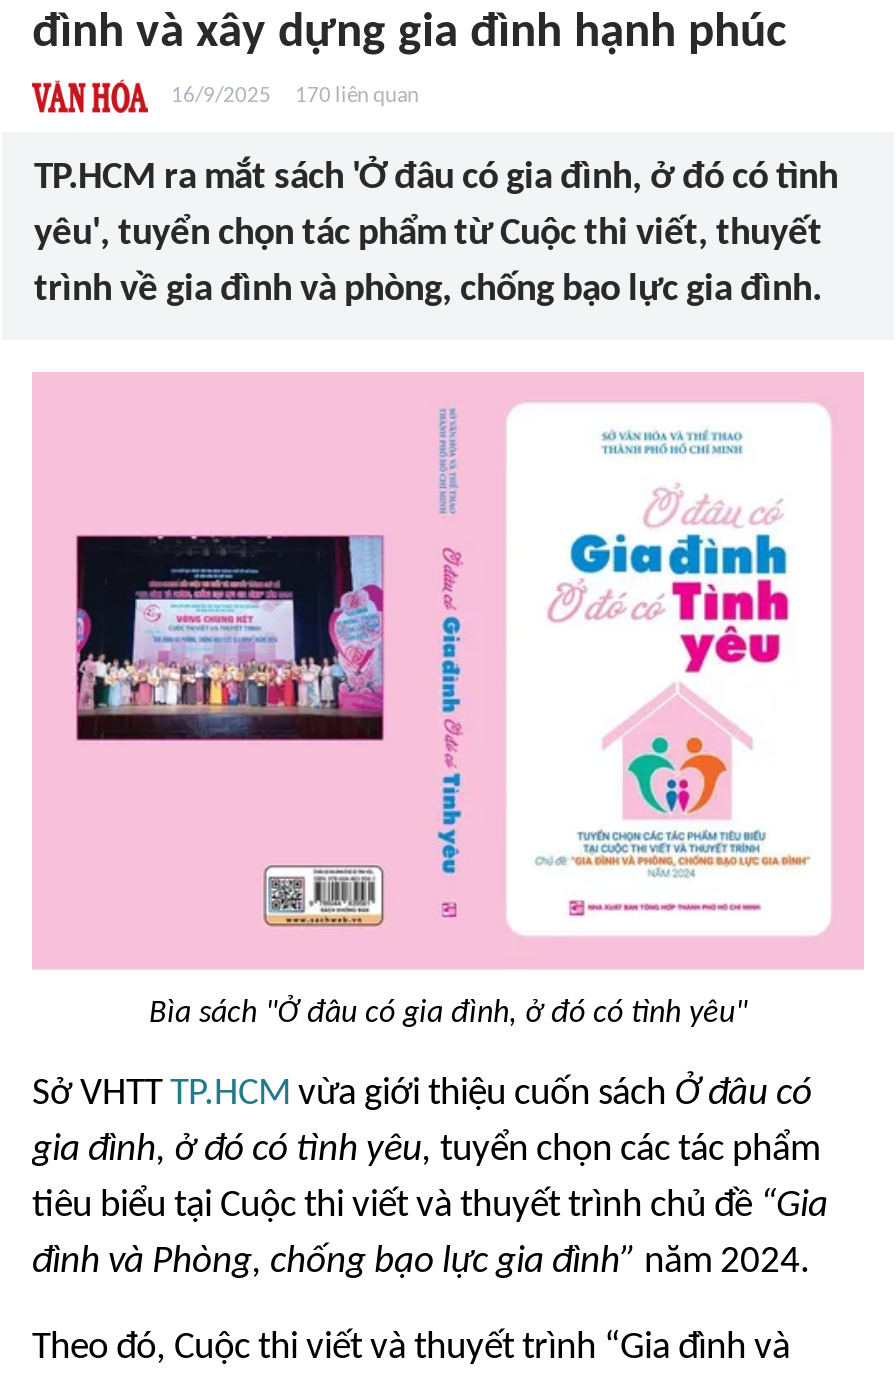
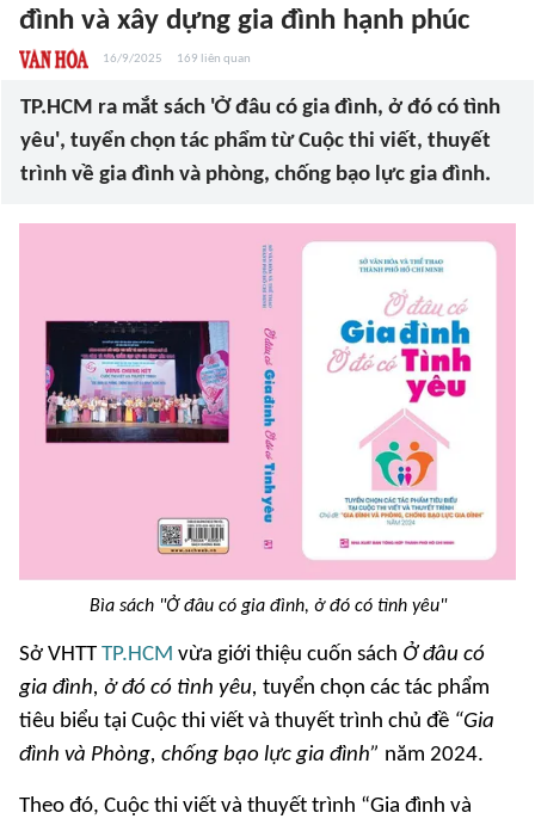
- 16/9/2025 170 liên quan
+ 16/9/2025 169 liên quan
